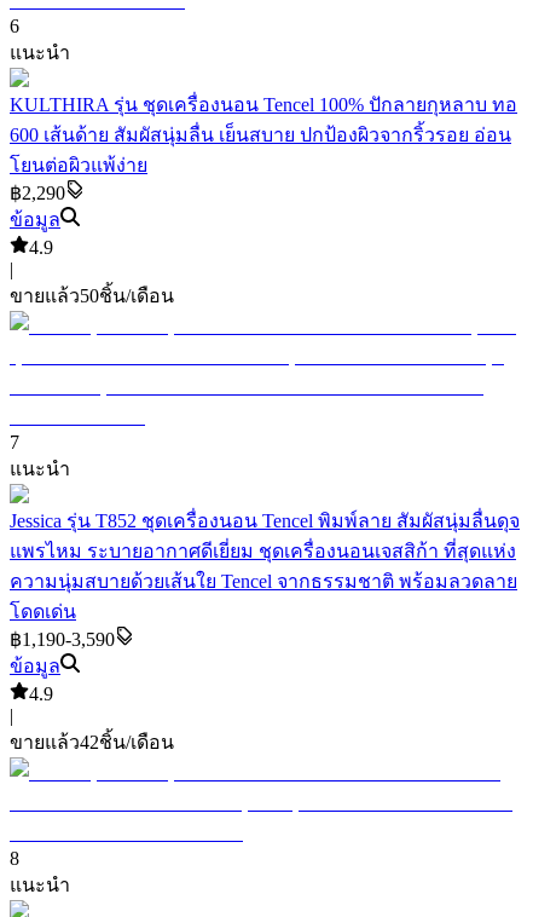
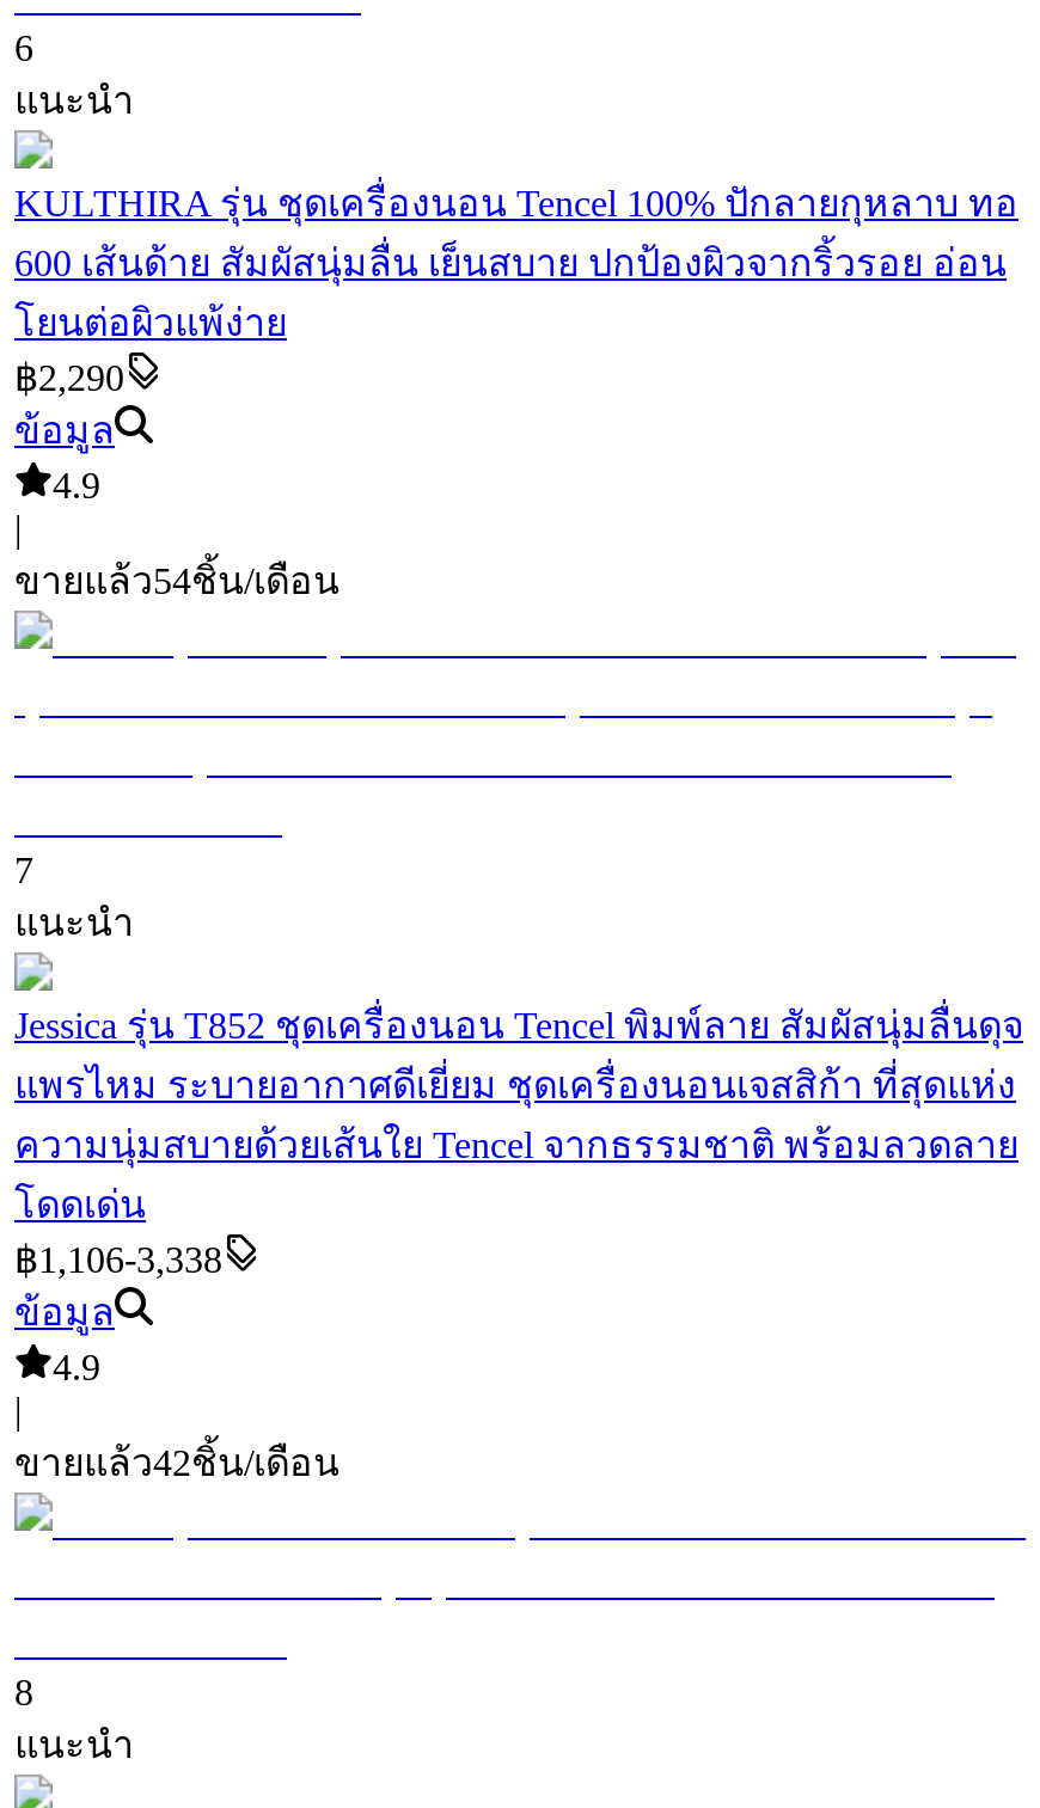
- ขายแล้ว50ชิ้น/เดือน
+ ขายแล้ว54ชิ้น/เดือน

- ฿1,190-3,590
+ ฿1,106-3,338
